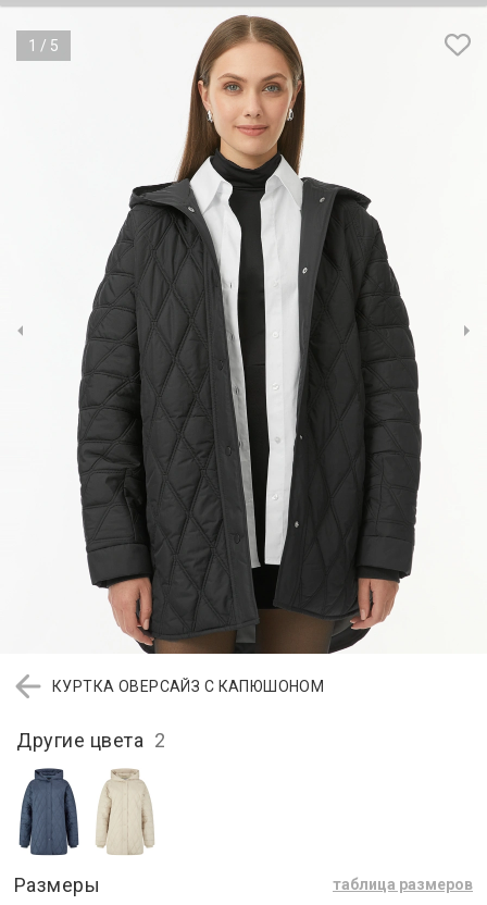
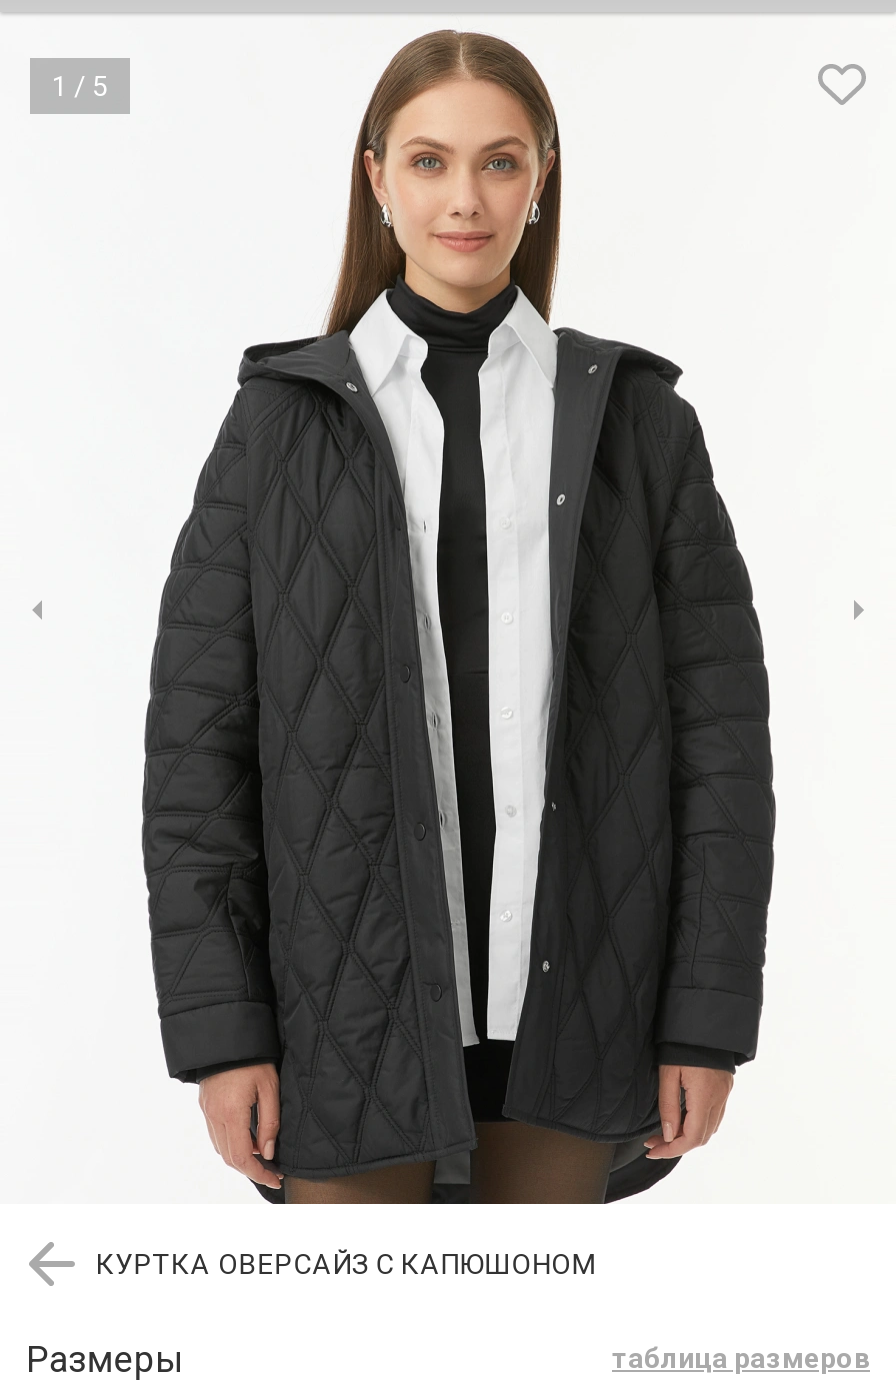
- Другие цвета 2

- [image]

- [image]
